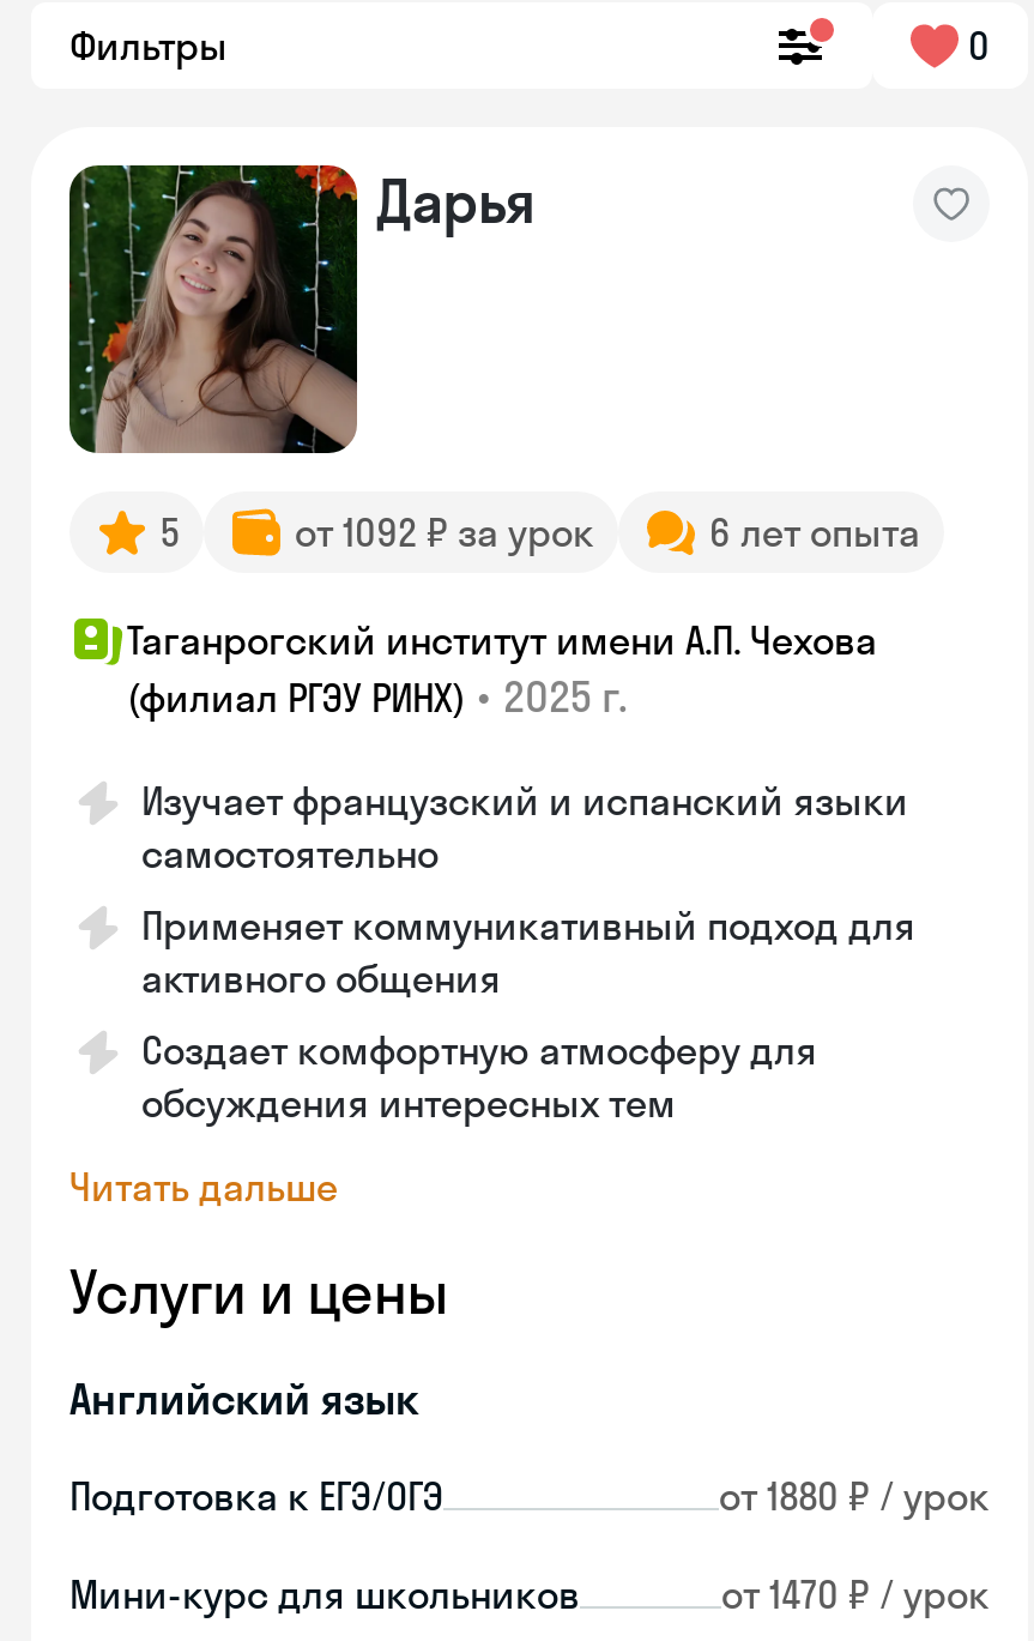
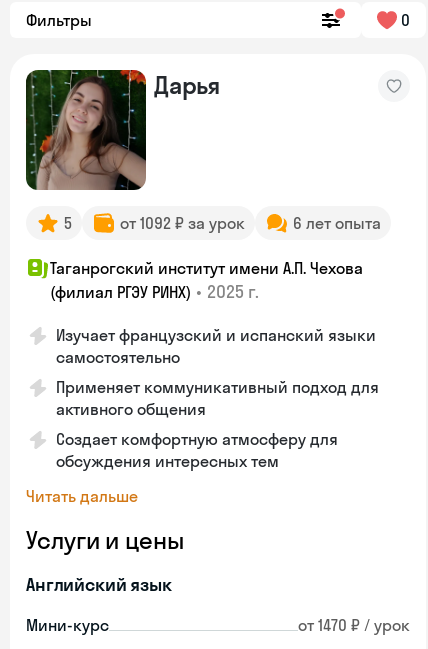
- Подготовка к ЕГЭ/ОГЭ
- от 1880 ₽ / урок
- Мини-курс для школьников
+ Мини-курс
